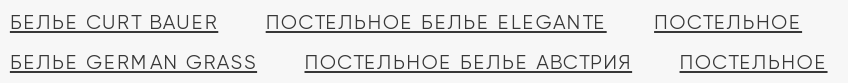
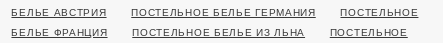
- БЕЛЬЕ CURT BAUER
- ПОСТЕЛЬНОЕ БЕЛЬЕ ELEGANTE
+ БЕЛЬЕ АВСТРИЯ
+ ПОСТЕЛЬНОЕ БЕЛЬЕ ГЕРМАНИЯ

- БЕЛЬЕ GERMAN GRASS
- ПОСТЕЛЬНОЕ БЕЛЬЕ АВСТРИЯ
+ БЕЛЬЕ ФРАНЦИЯ
+ ПОСТЕЛЬНОЕ БЕЛЬЕ ИЗ ЛЬНА
